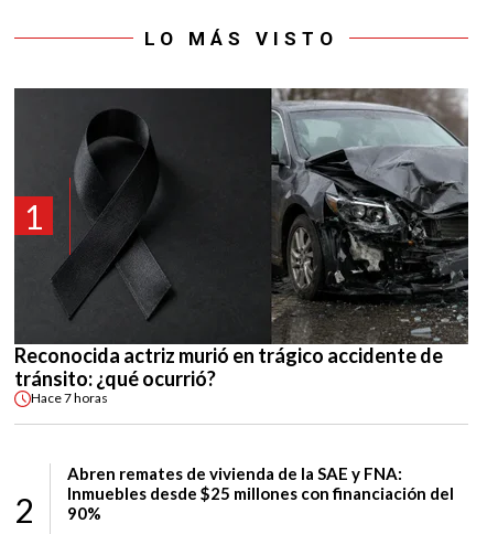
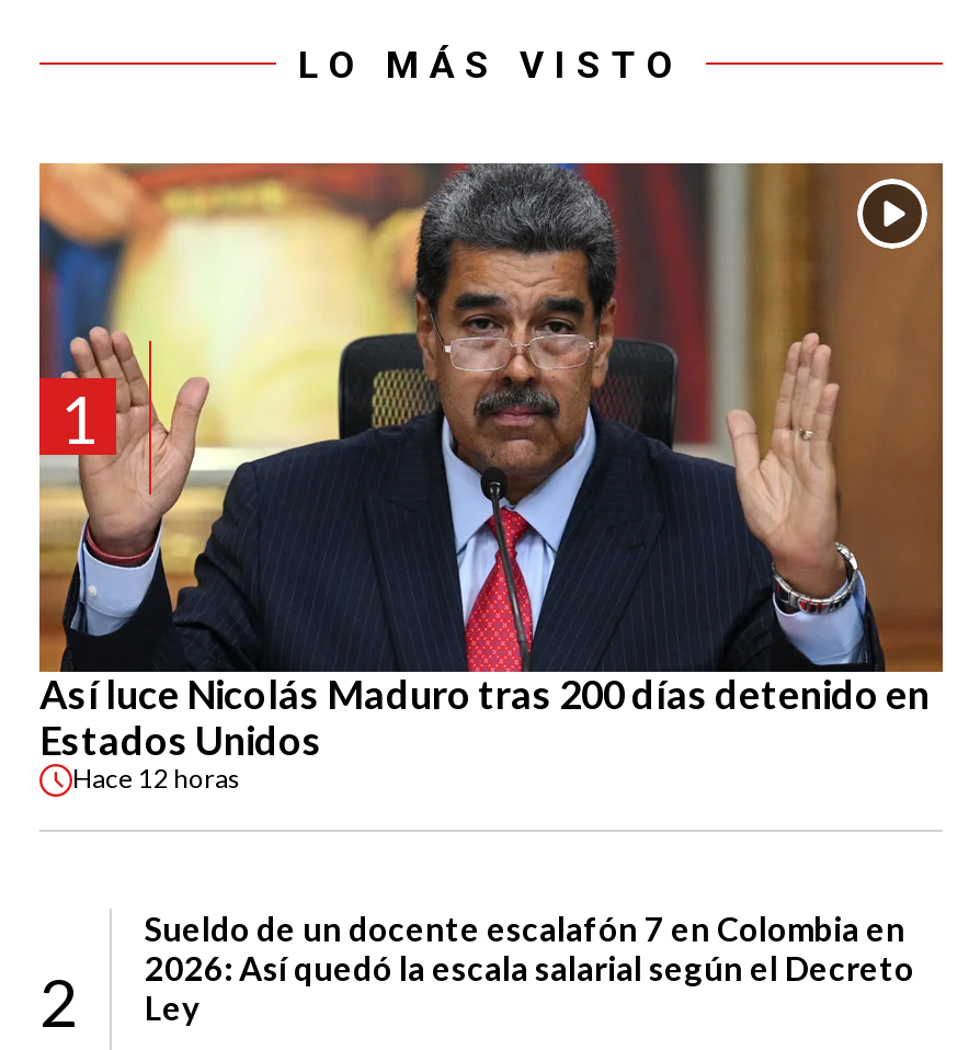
- [image]
- Reconocida actriz murió en trágico accidente de
- tránsito: ¿qué ocurrió?
- Hace 7 horas
+ [image]
+ Así luce Nicolás Maduro tras 200 días detenido en
+ Estados Unidos
+ Hace 12 horas

- Abren remates de vivienda de la SAE y FNA:
- Inmuebles desde $25 millones con financiación del
- 90%
+ Sueldo de un docente escalafón 7 en Colombia en
+ 2026: Así quedó la escala salarial según el Decreto
+ Ley
